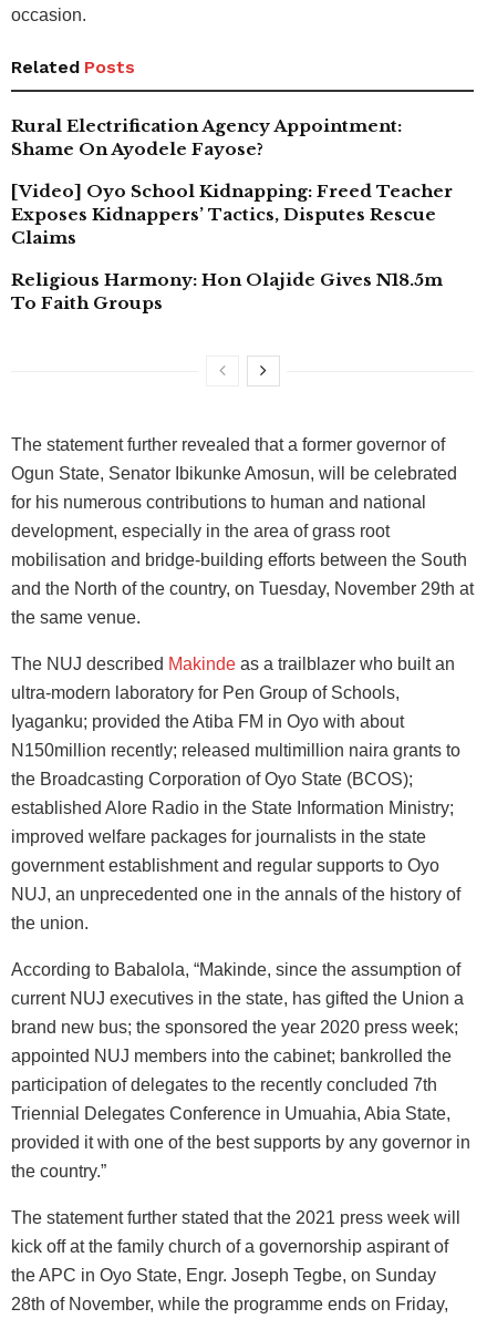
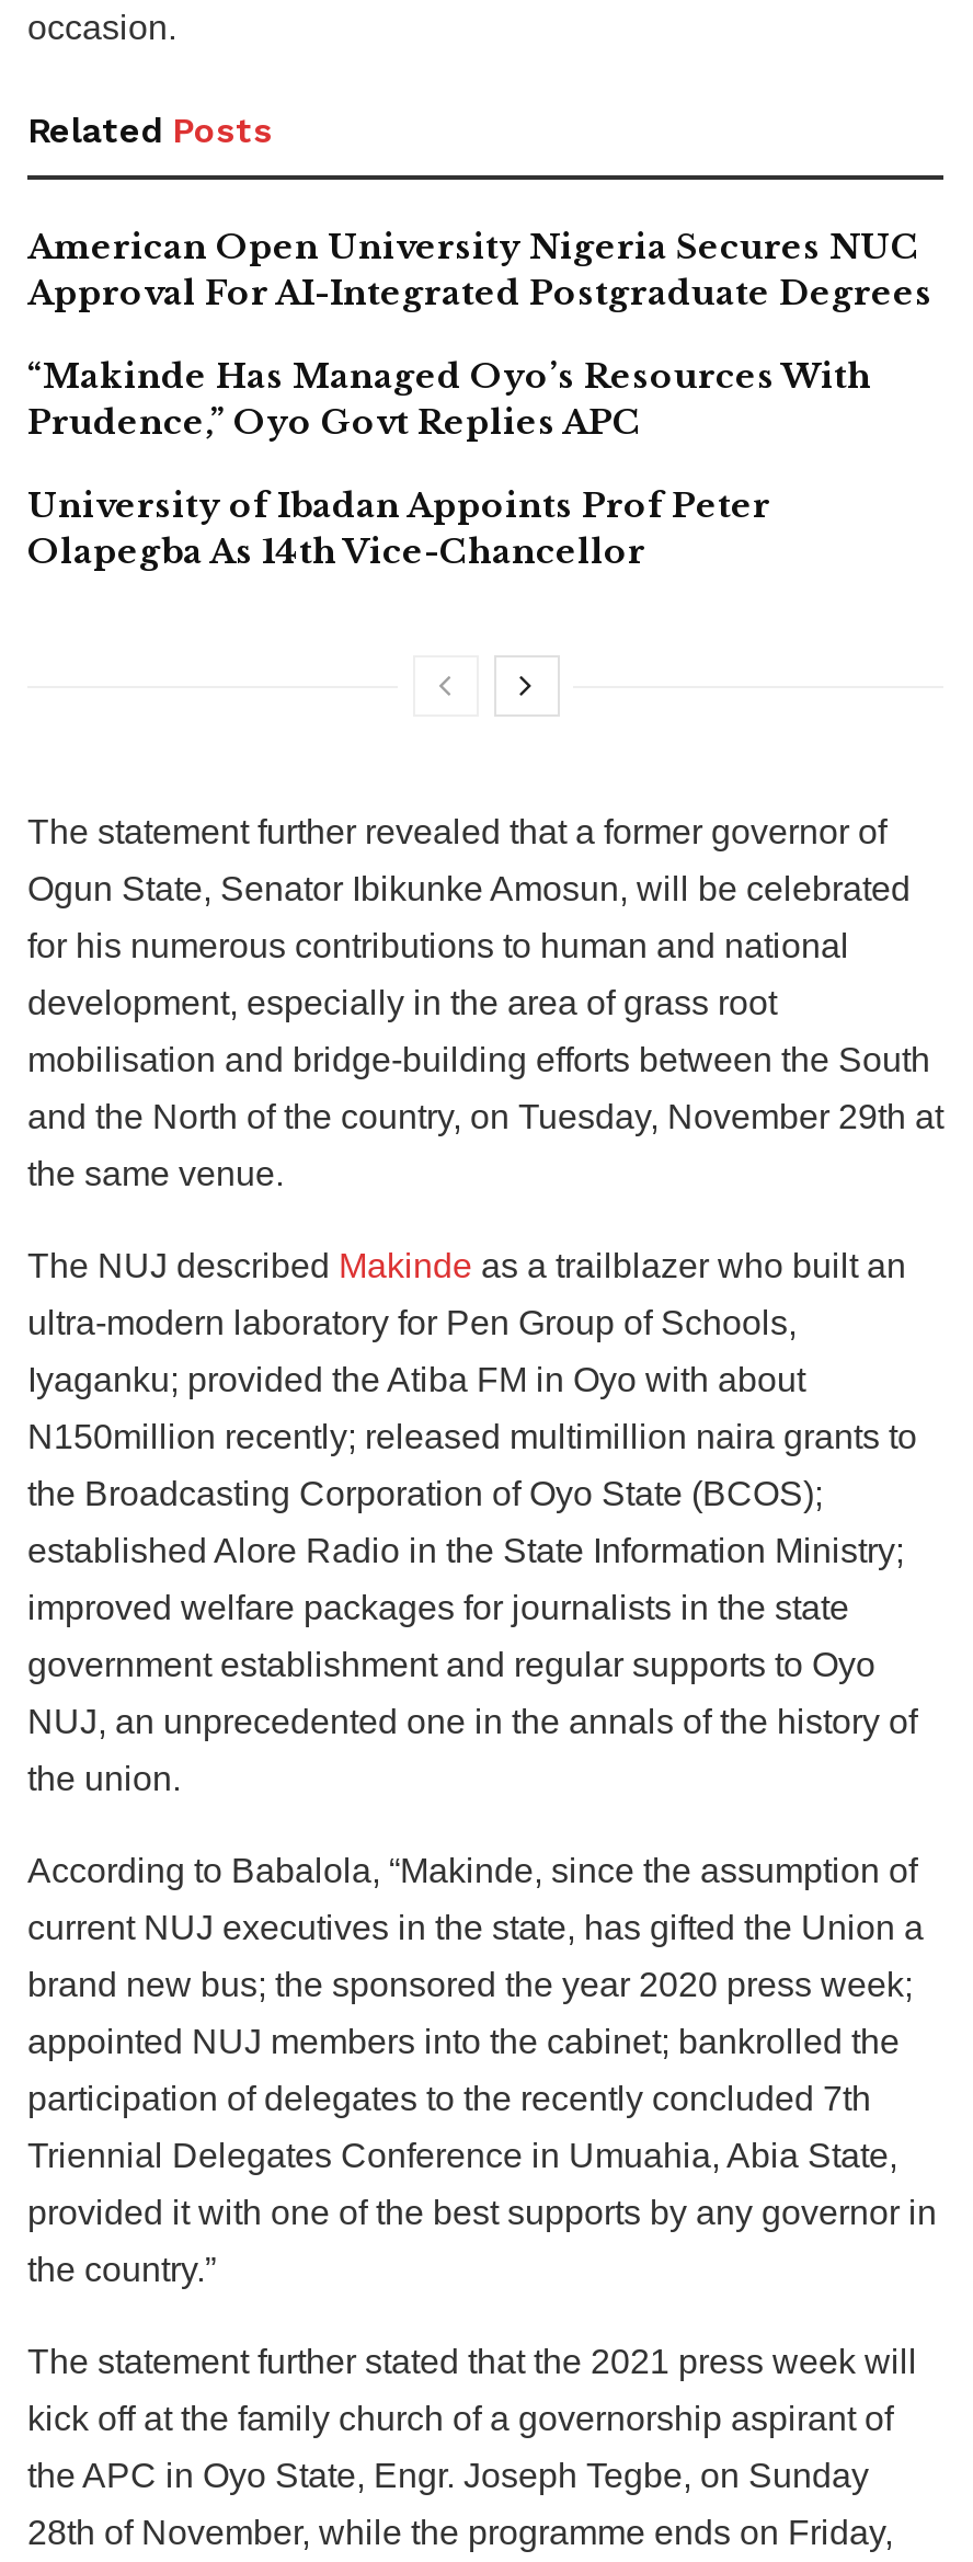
- Rural Electrification Agency Appointment:
- Shame On Ayodele Fayose?
+ American Open University Nigeria Secures NUC
+ Approval For AI-Integrated Postgraduate Degrees

- [Video] Oyo School Kidnapping: Freed Teacher
- Exposes Kidnappers’ Tactics, Disputes Rescue
- Claims
+ “Makinde Has Managed Oyo’s Resources With
+ Prudence,” Oyo Govt Replies APC

- Religious Harmony: Hon Olajide Gives N18.5m
- To Faith Groups
+ University of Ibadan Appoints Prof Peter
+ Olapegba As 14th Vice-Chancellor
